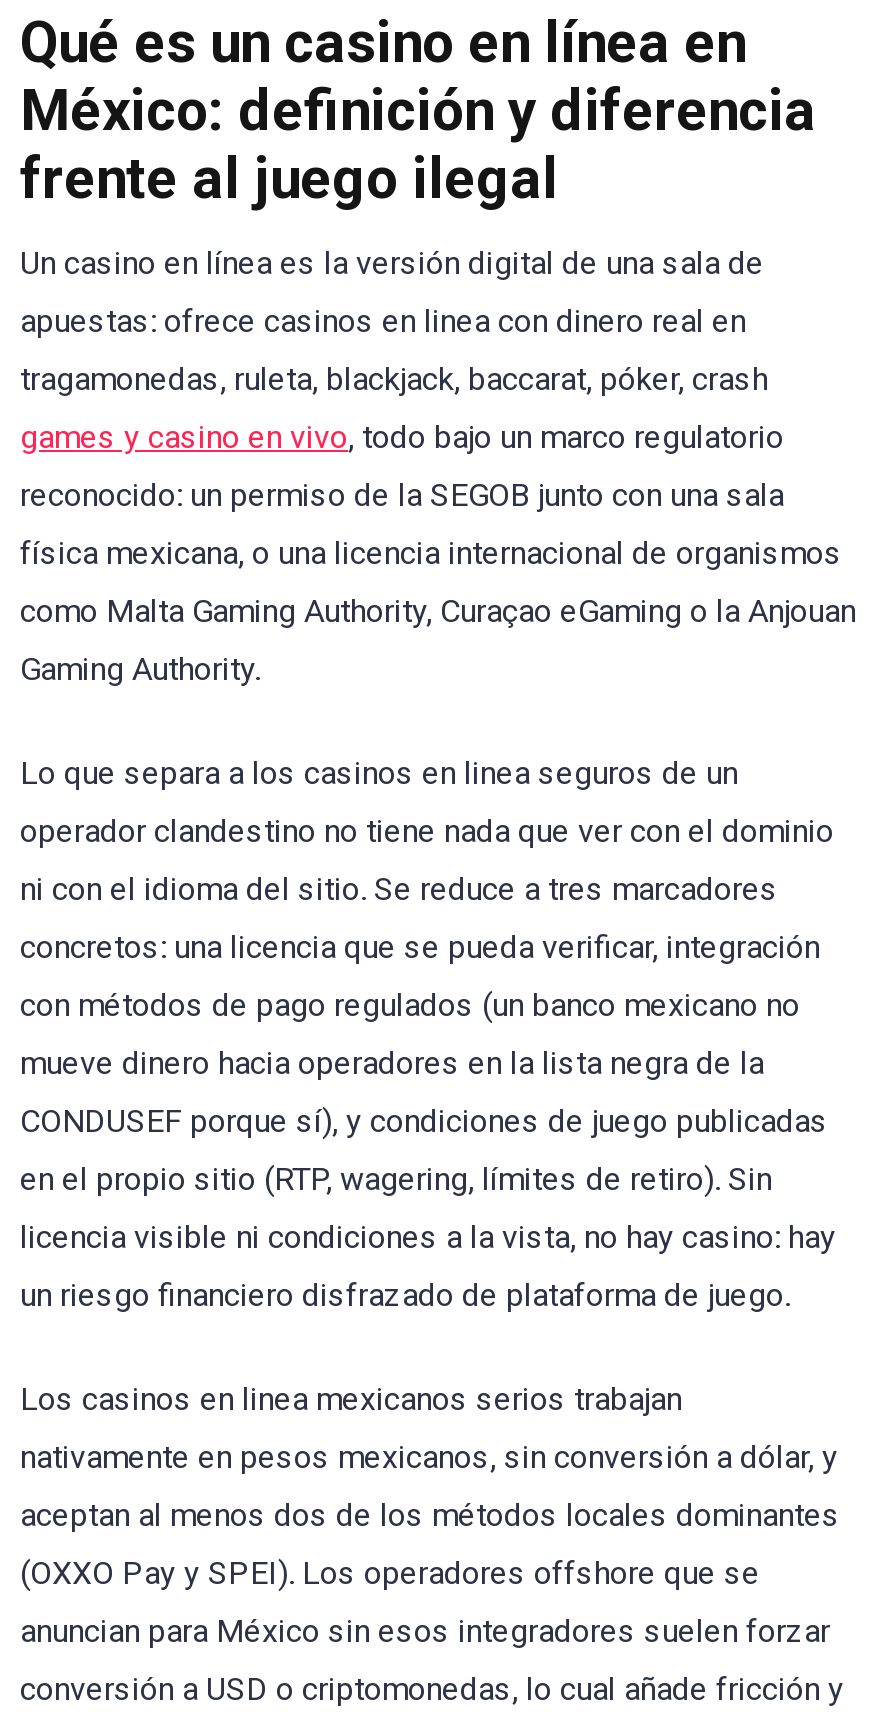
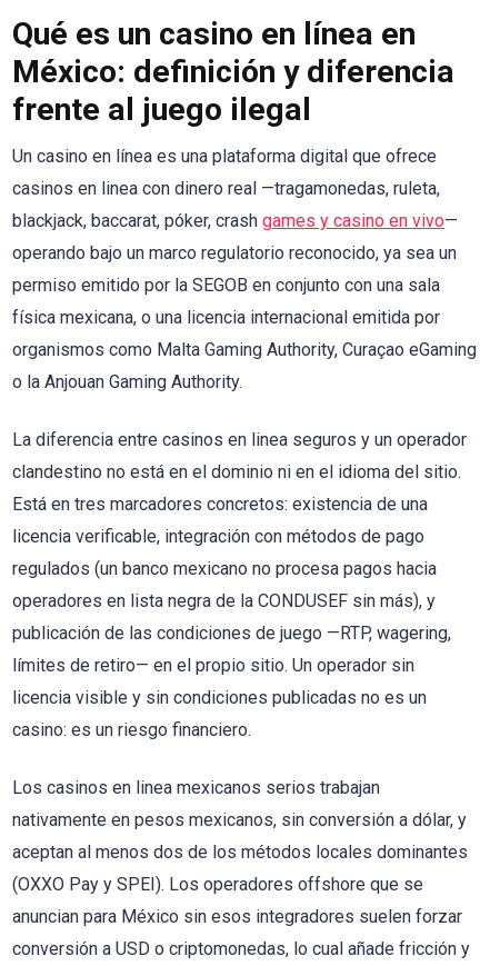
- Un casino en línea es la versión digital de una sala de
+ Un casino en línea es una plataforma digital que ofrece

- apuestas: ofrece casinos en linea con dinero real en
+ casinos en linea con dinero real —tragamonedas, ruleta,

- tragamonedas, ruleta, blackjack, baccarat, póker, crash
+ blackjack, baccarat, póker, crash games y casino en vivo—

- games y casino en vivo, todo bajo un marco regulatorio
+ operando bajo un marco regulatorio reconocido, ya sea un

- reconocido: un permiso de la SEGOB junto con una sala
+ permiso emitido por la SEGOB en conjunto con una sala

- física mexicana, o una licencia internacional de organismos
+ física mexicana, o una licencia internacional emitida por

- como Malta Gaming Authority, Curaçao eGaming o la Anjouan
+ organismos como Malta Gaming Authority, Curaçao eGaming

- Gaming Authority.
+ o la Anjouan Gaming Authority.

- Lo que separa a los casinos en linea seguros de un
+ La diferencia entre casinos en linea seguros y un operador

- operador clandestino no tiene nada que ver con el dominio
+ clandestino no está en el dominio ni en el idioma del sitio.

- ni con el idioma del sitio. Se reduce a tres marcadores
+ Está en tres marcadores concretos: existencia de una

- concretos: una licencia que se pueda verificar, integración
+ licencia verificable, integración con métodos de pago

- con métodos de pago regulados (un banco mexicano no
+ regulados (un banco mexicano no procesa pagos hacia

- mueve dinero hacia operadores en la lista negra de la
+ operadores en lista negra de la CONDUSEF sin más), y

- CONDUSEF porque sí), y condiciones de juego publicadas
+ publicación de las condiciones de juego —RTP, wagering,

- en el propio sitio (RTP, wagering, límites de retiro). Sin
+ límites de retiro— en el propio sitio. Un operador sin

- licencia visible ni condiciones a la vista, no hay casino: hay
+ licencia visible y sin condiciones publicadas no es un

- un riesgo financiero disfrazado de plataforma de juego.
+ casino: es un riesgo financiero.
